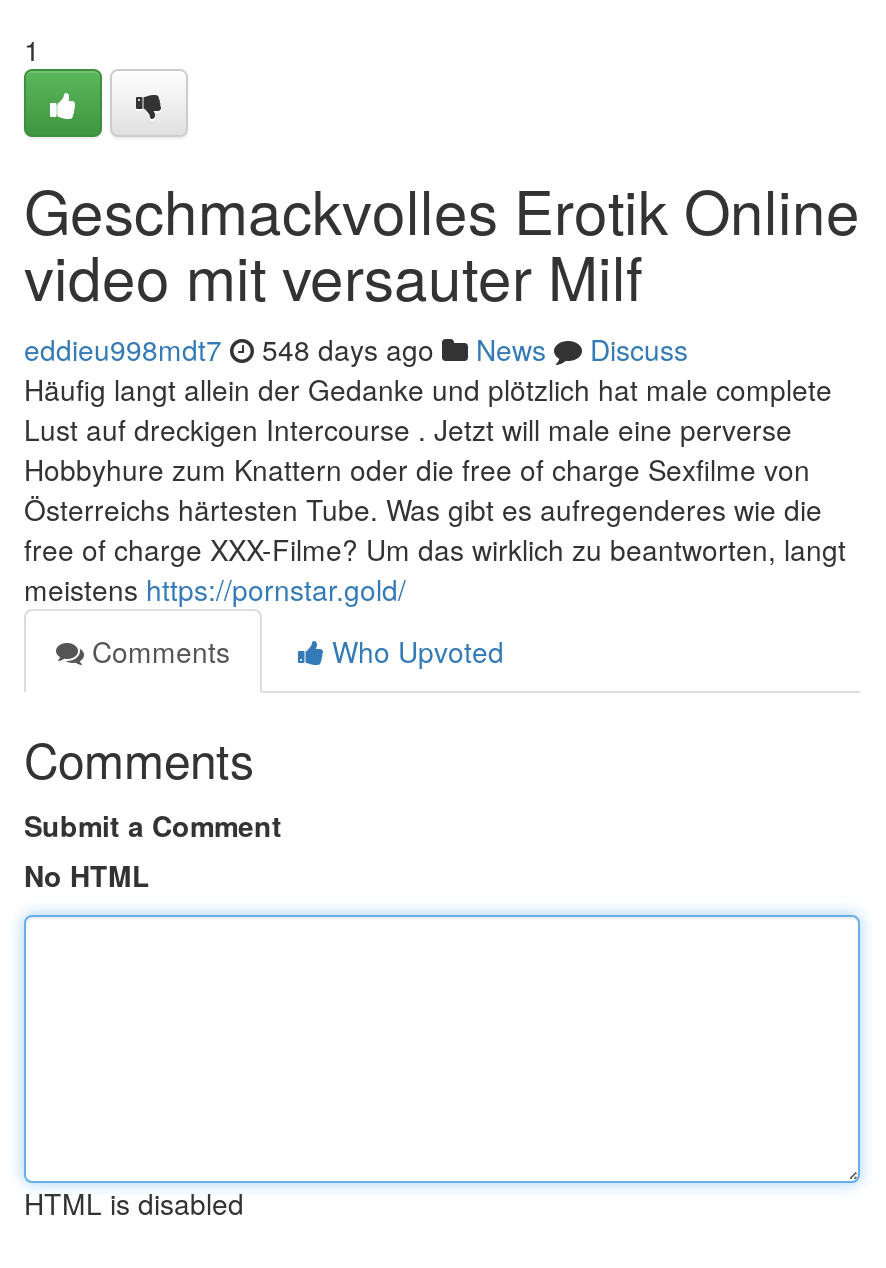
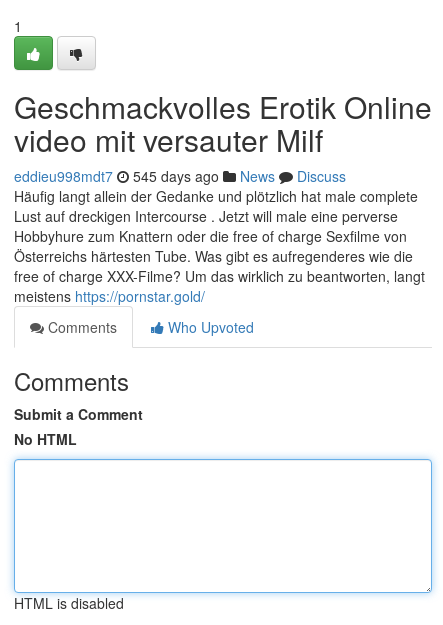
- eddieu998mdt7 548 days ago News Discuss
+ eddieu998mdt7 545 days ago News Discuss
